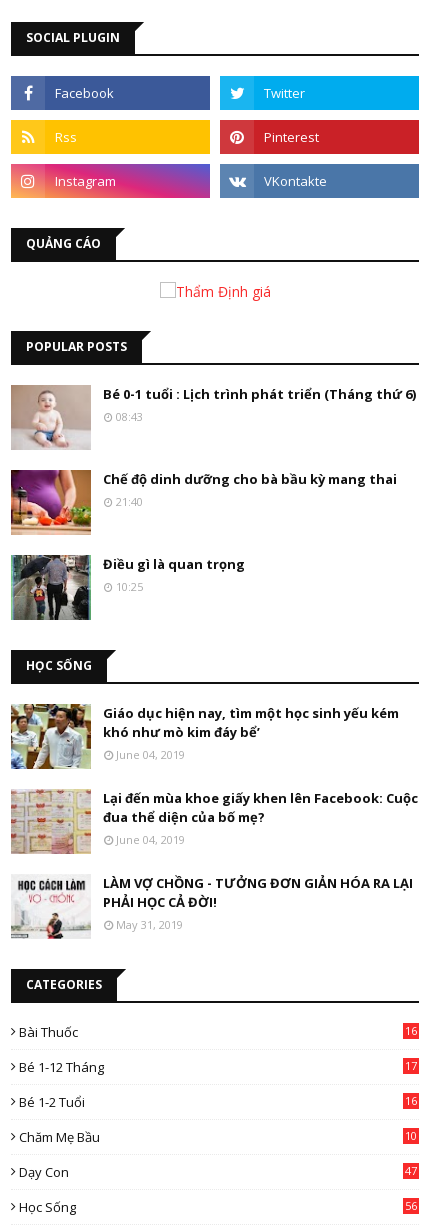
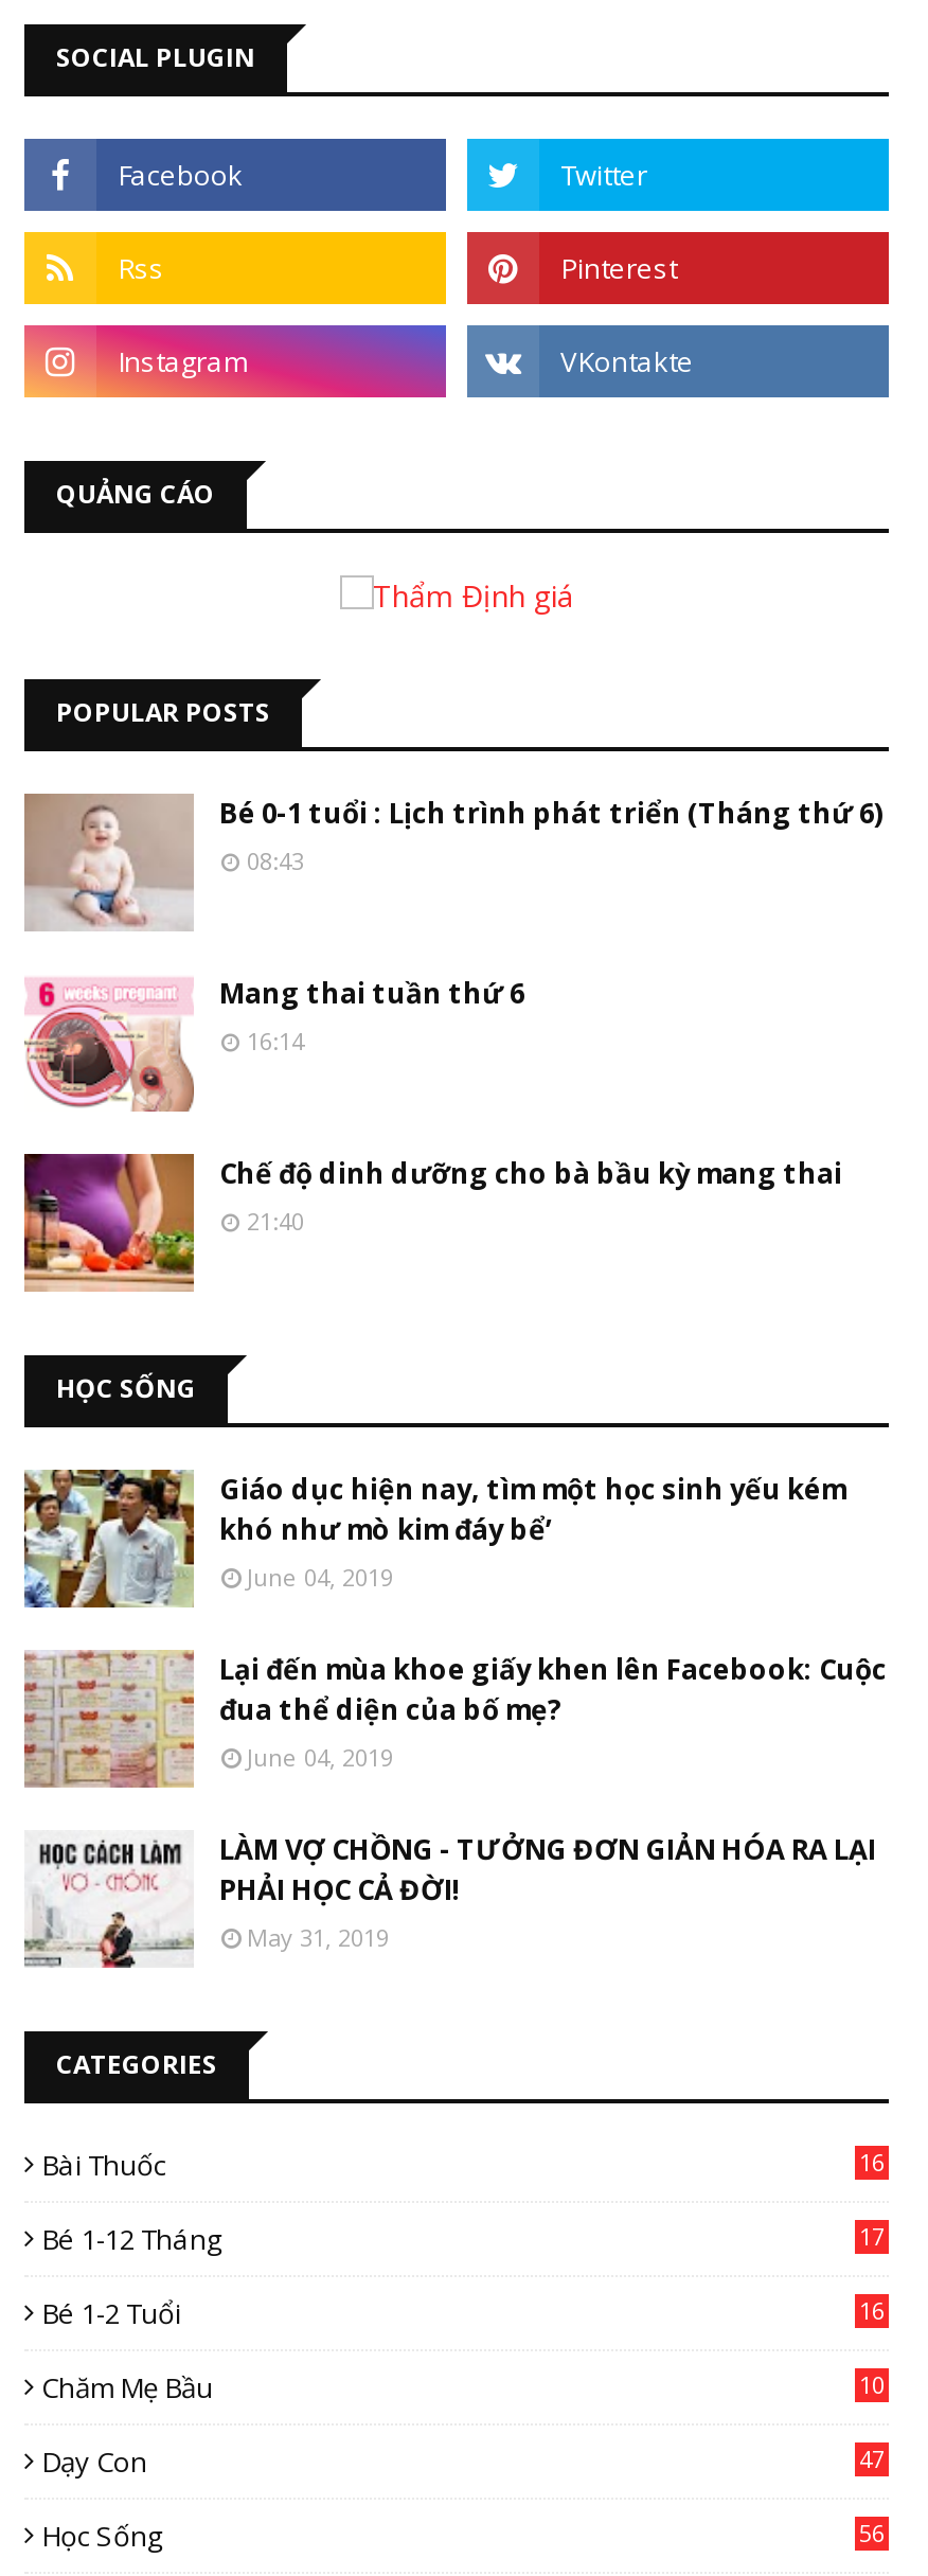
+ [image]
+ Mang thai tuần thứ 6
+ 16:14

moved down: [image] | Chế độ dinh dưỡng cho bà bầu kỳ mang thai | 21:40

- [image]
- Điều gì là quan trọng
- 10:25
